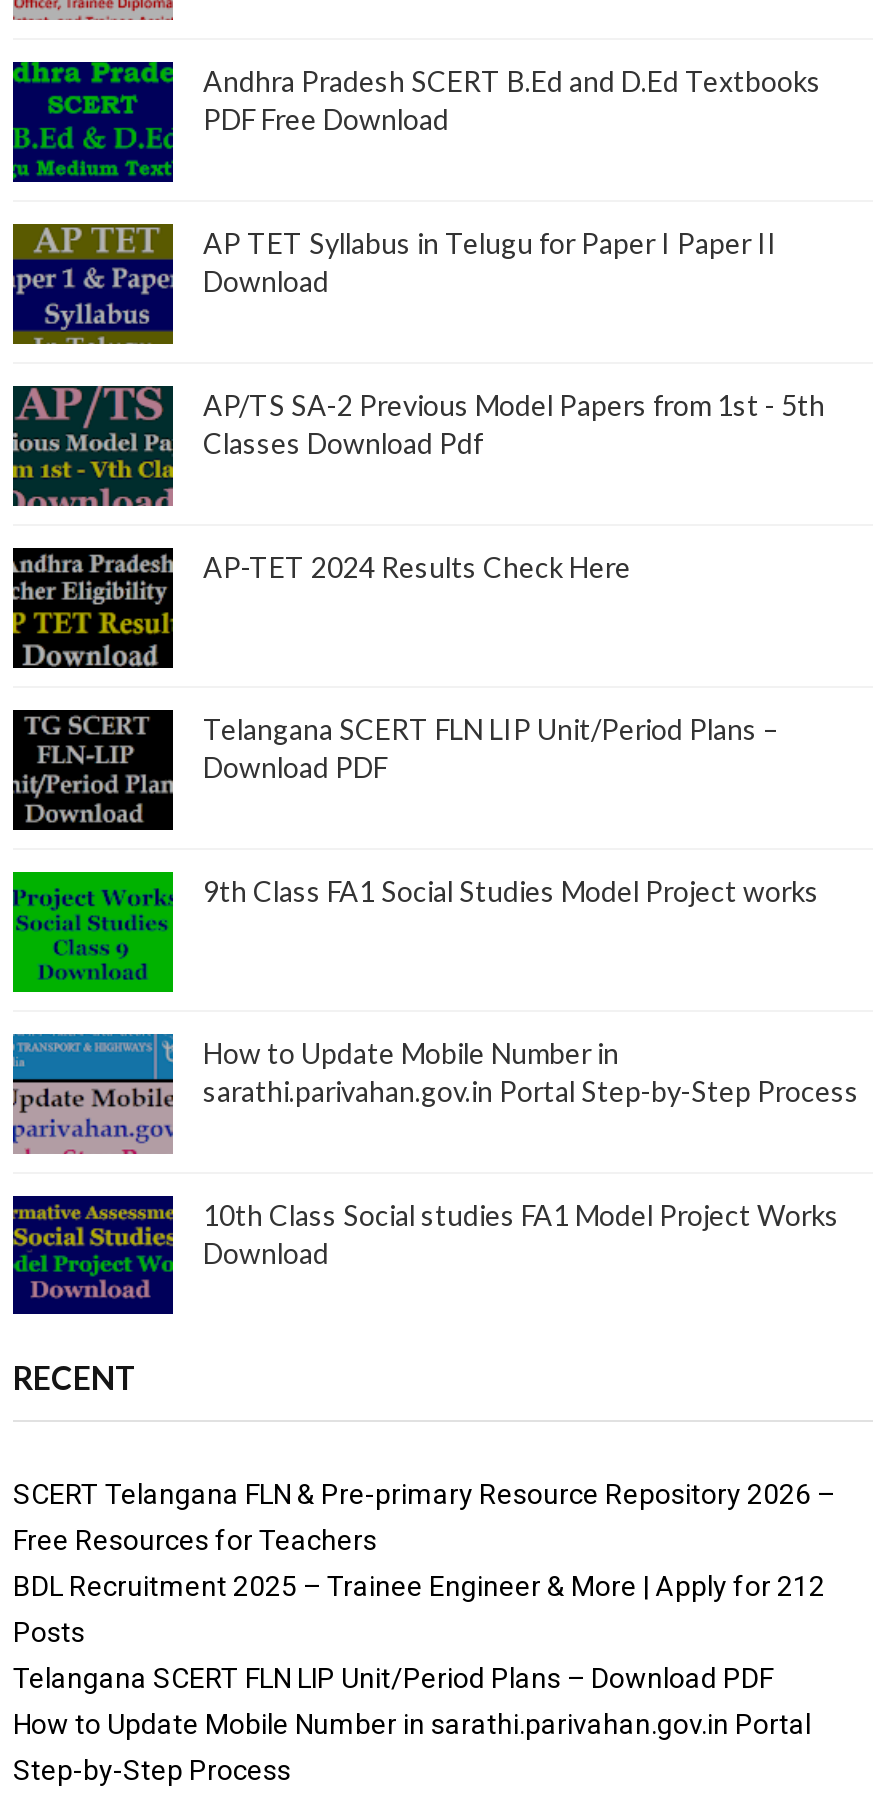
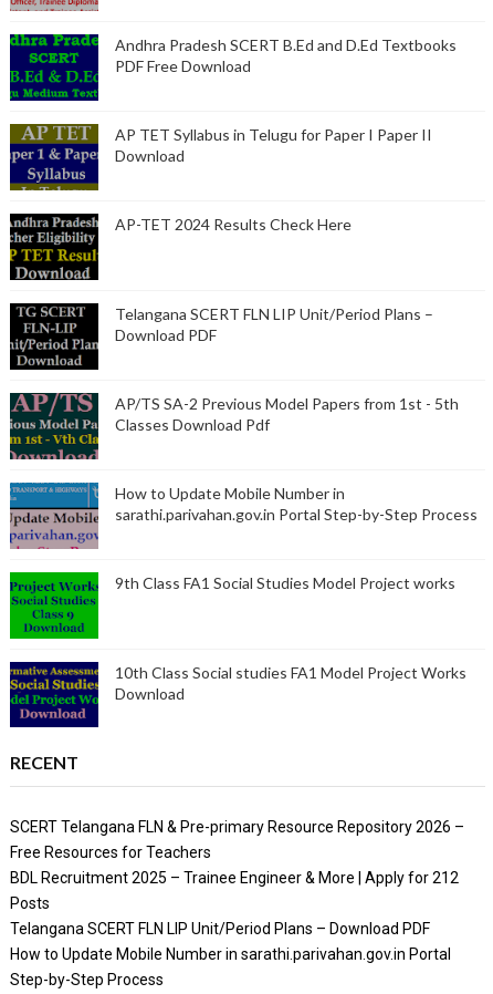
moved down: [image] | AP/TS SA-2 Previous Model Papers from 1st - 5th | Classes Download Pdf

moved up: [image] | AP-TET 2024 Results Check Here | Telangana SCERT FLN LIP Unit/Period Plans – | Download PDF

moved down: [image] | 9th Class FA1 Social Studies Model Project works

moved up: [image] | How to Update Mobile Number in | sarathi.parivahan.gov.in Portal Step-by-Step Process
